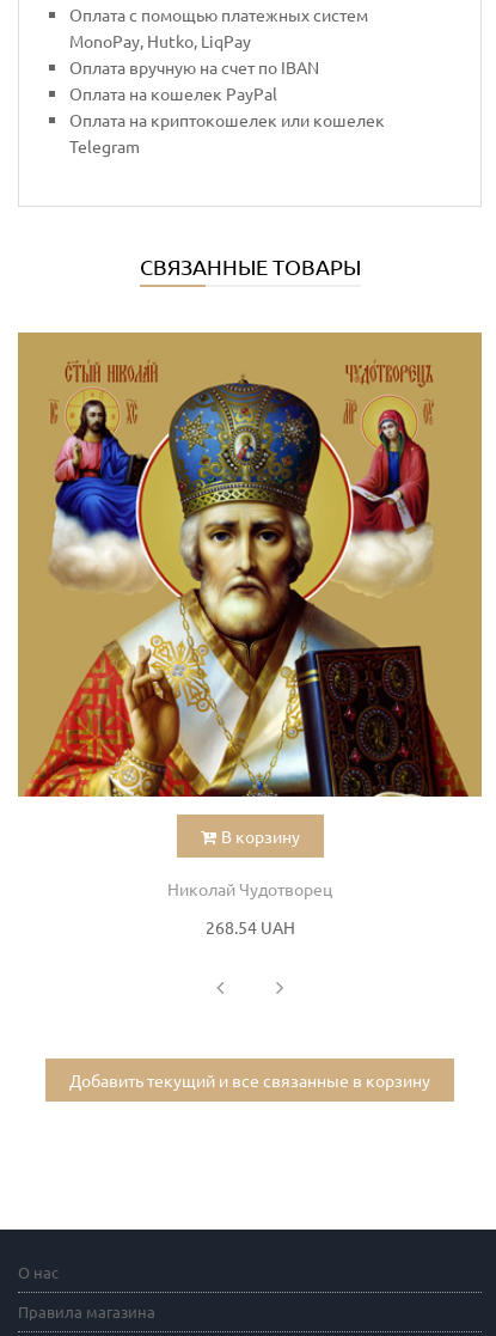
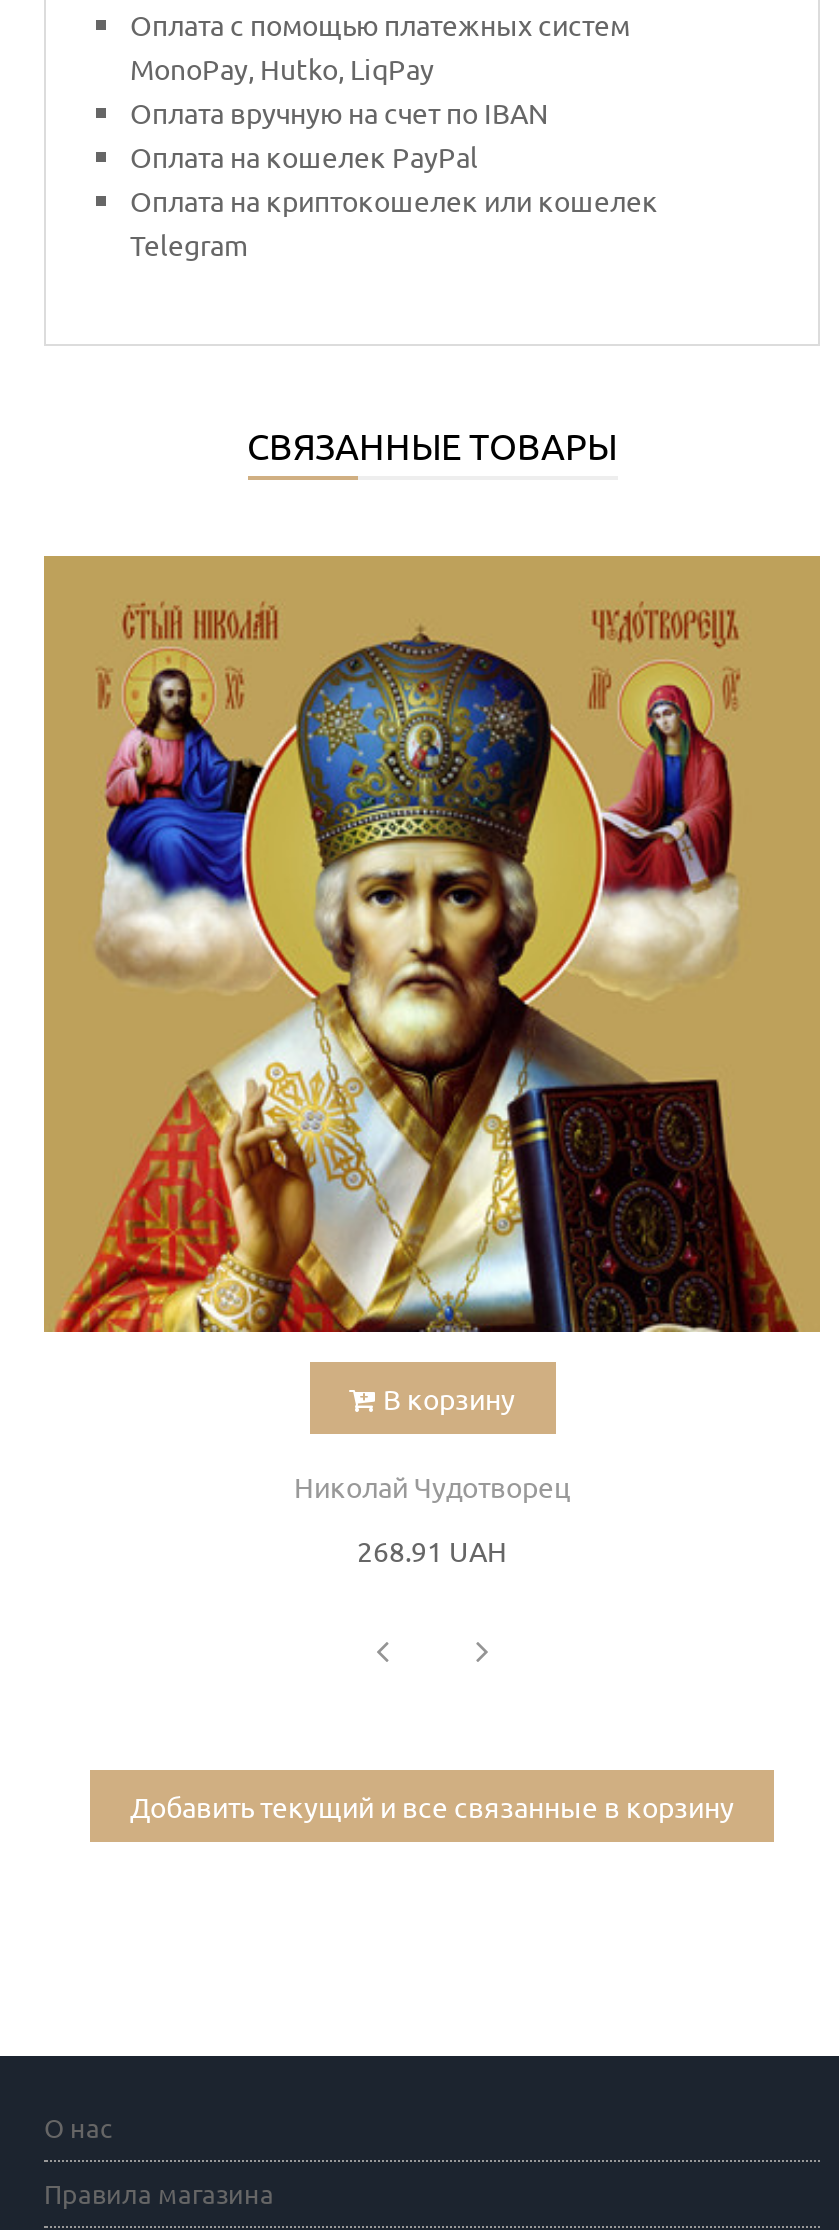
- 268.54 UAH
+ 268.91 UAH
